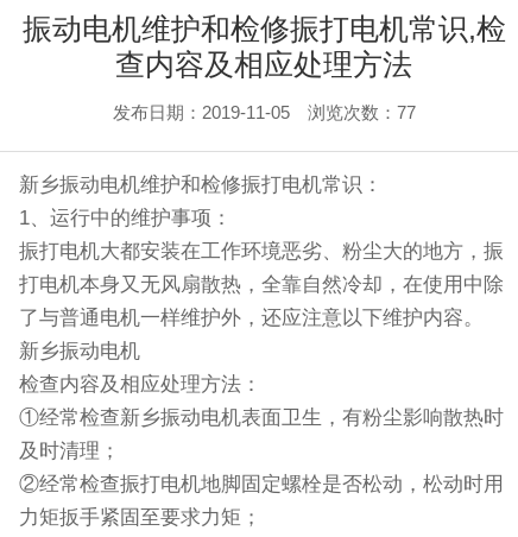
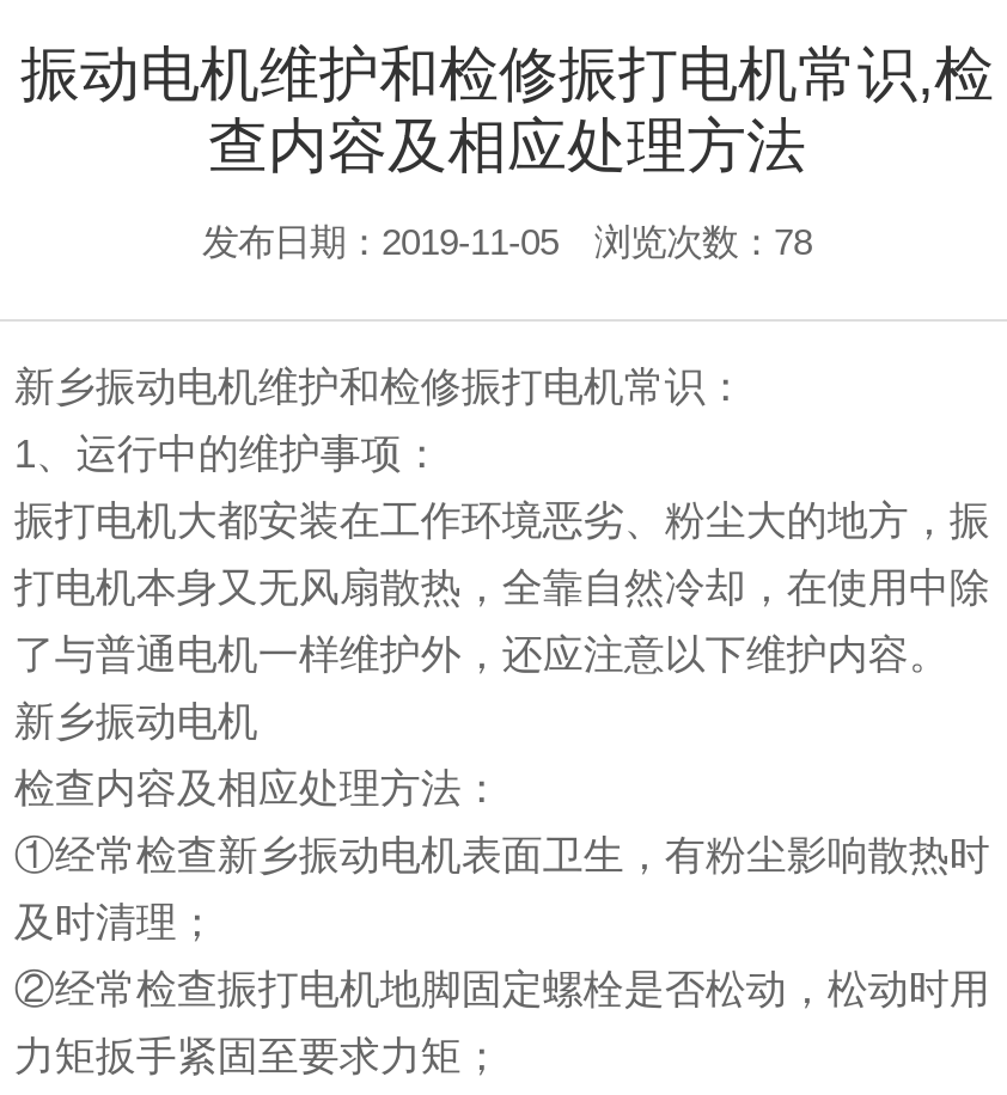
- 发布日期：2019-11-05 浏览次数：77
+ 发布日期：2019-11-05 浏览次数：78
